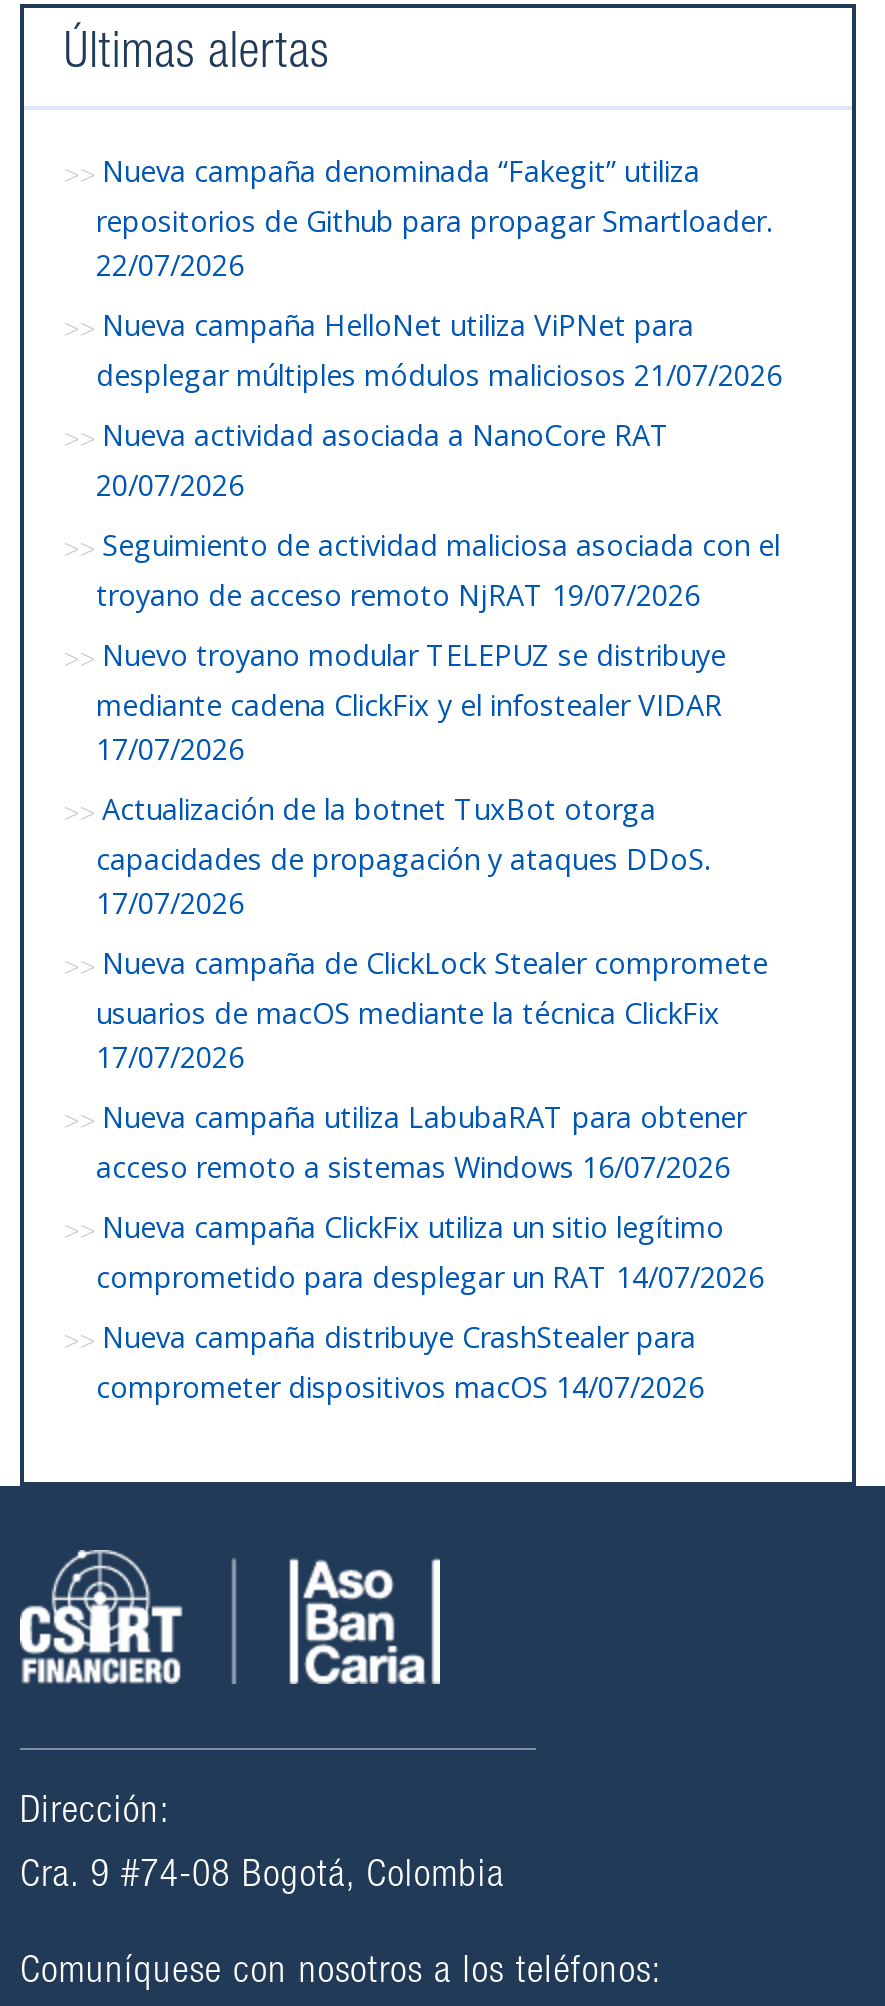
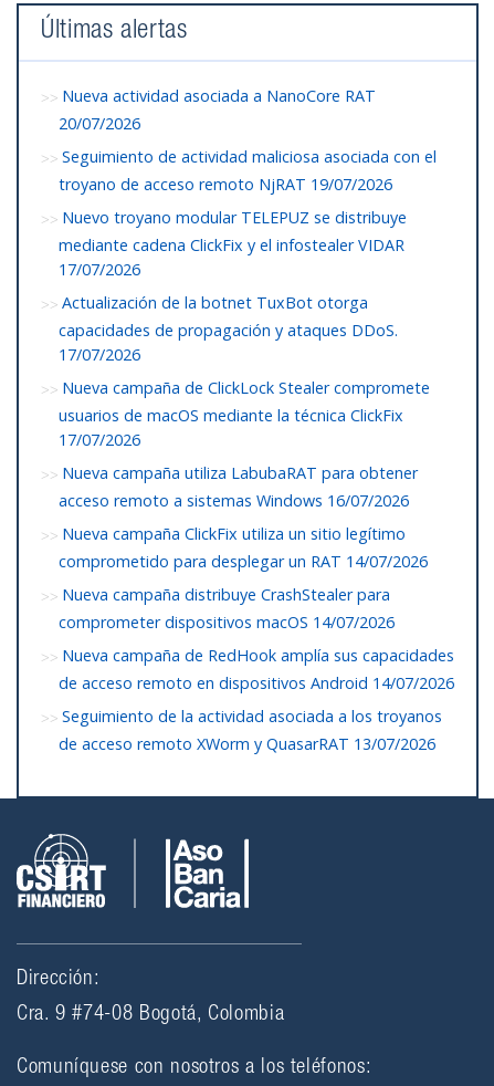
- Nueva campaña denominada “Fakegit” utiliza
- repositorios de Github para propagar Smartloader.
- 22/07/2026
- Nueva campaña HelloNet utiliza ViPNet para
- desplegar múltiples módulos maliciosos 21/07/2026

moved up: Nueva actividad asociada a NanoCore RAT | 20/07/2026 | Seguimiento de actividad maliciosa asociada con el | ... | Nueva campaña distribuye CrashStealer para | comprometer dispositivos macOS 14/07/2026

+ Nueva campaña de RedHook amplía sus capacidades
+ de acceso remoto en dispositivos Android 14/07/2026
+ Seguimiento de la actividad asociada a los troyanos
+ de acceso remoto XWorm y QuasarRAT 13/07/2026
